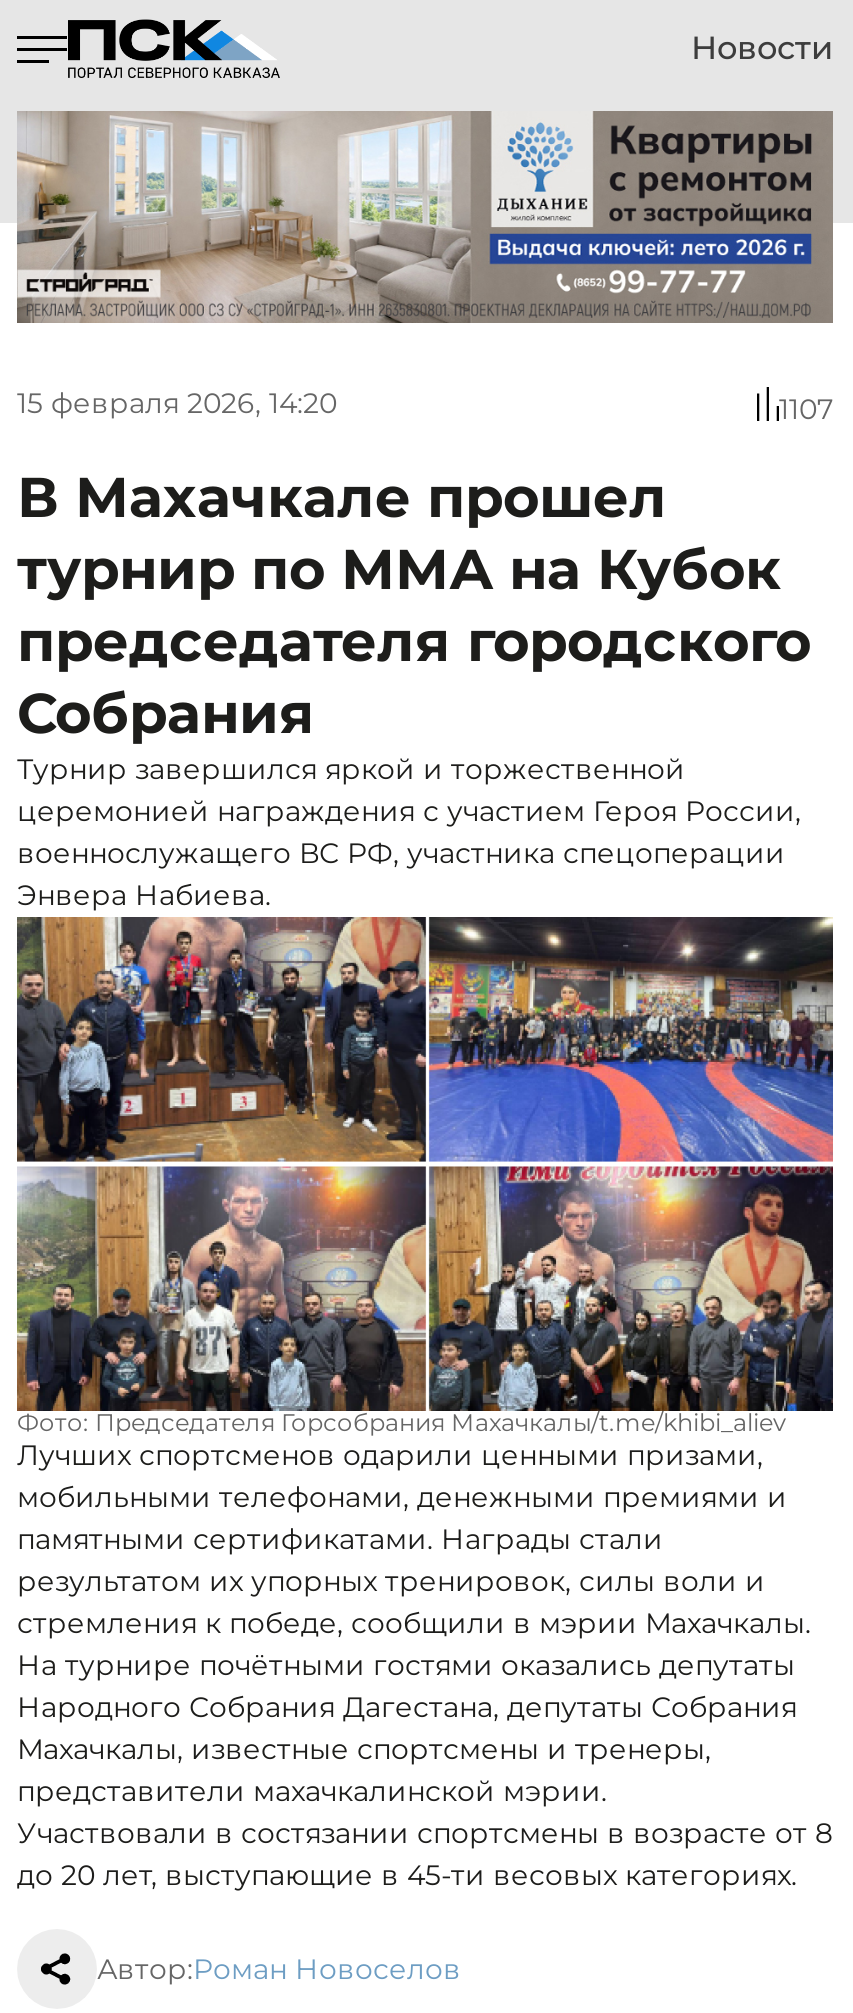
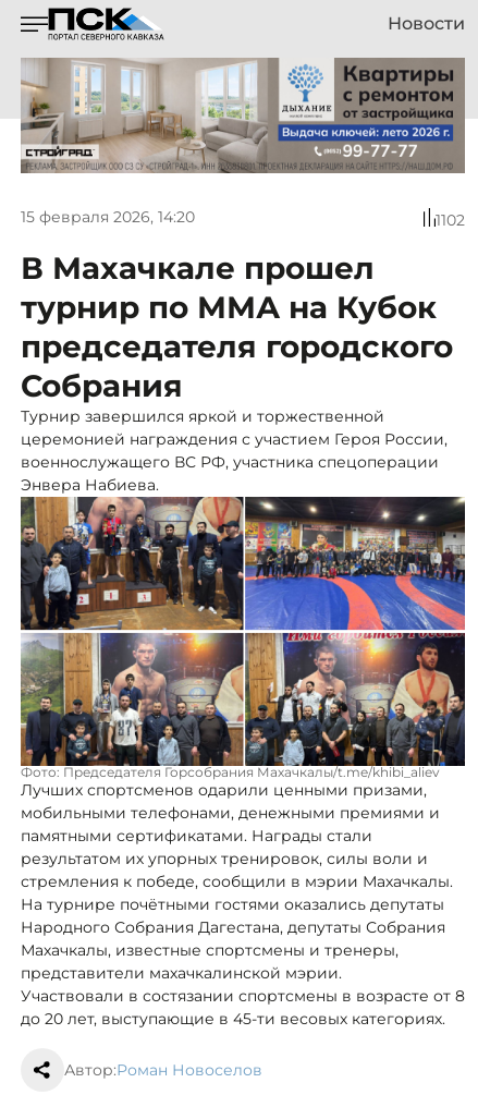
- 1107
+ 1102
